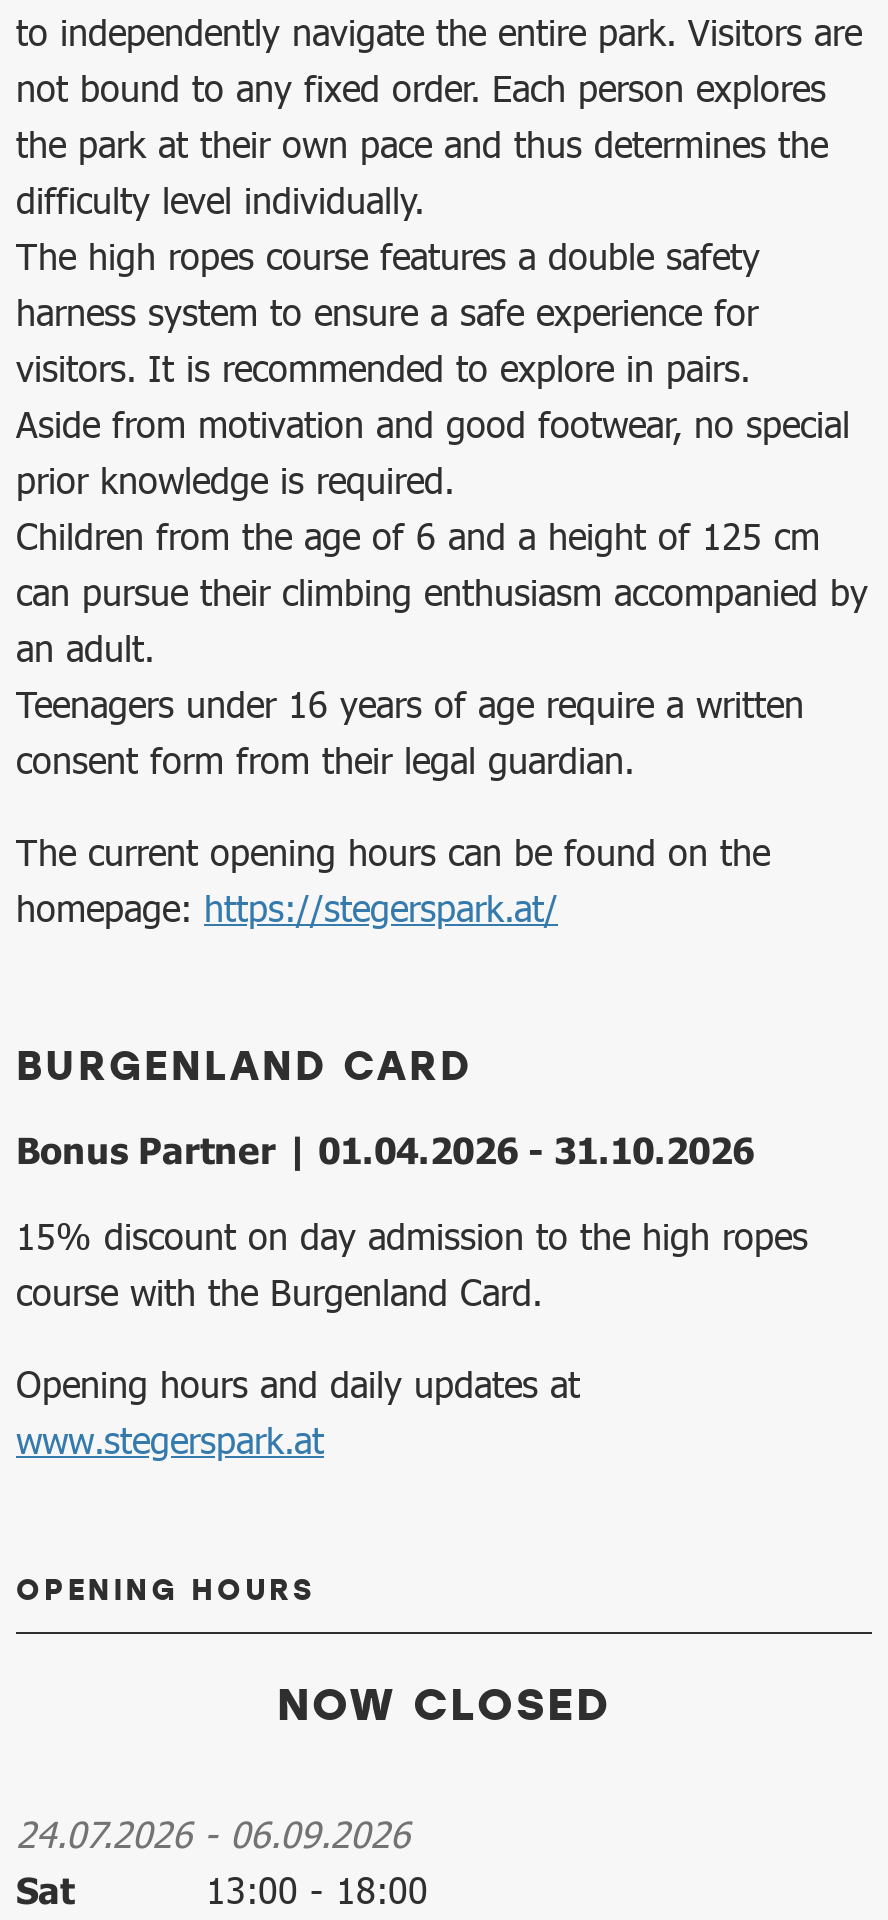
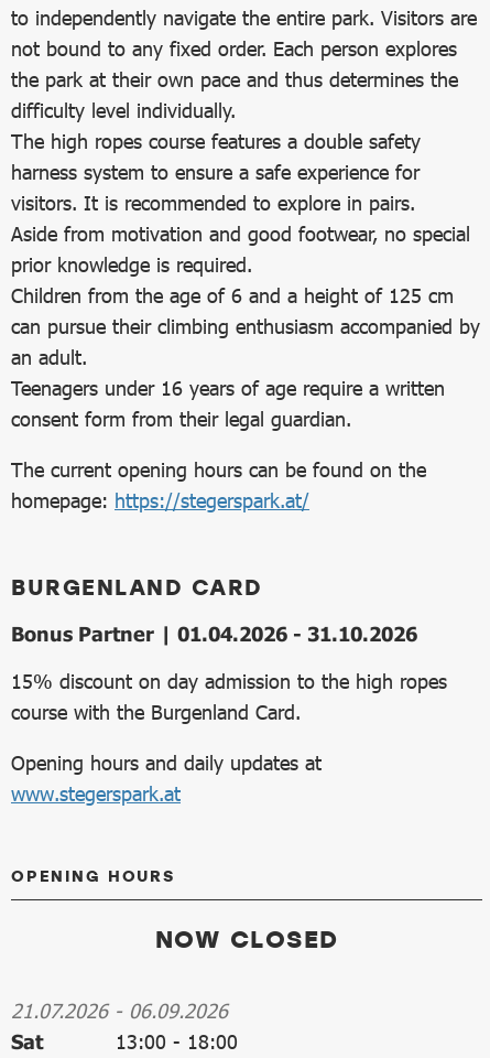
- 24.07.2026 - 06.09.2026
+ 21.07.2026 - 06.09.2026
